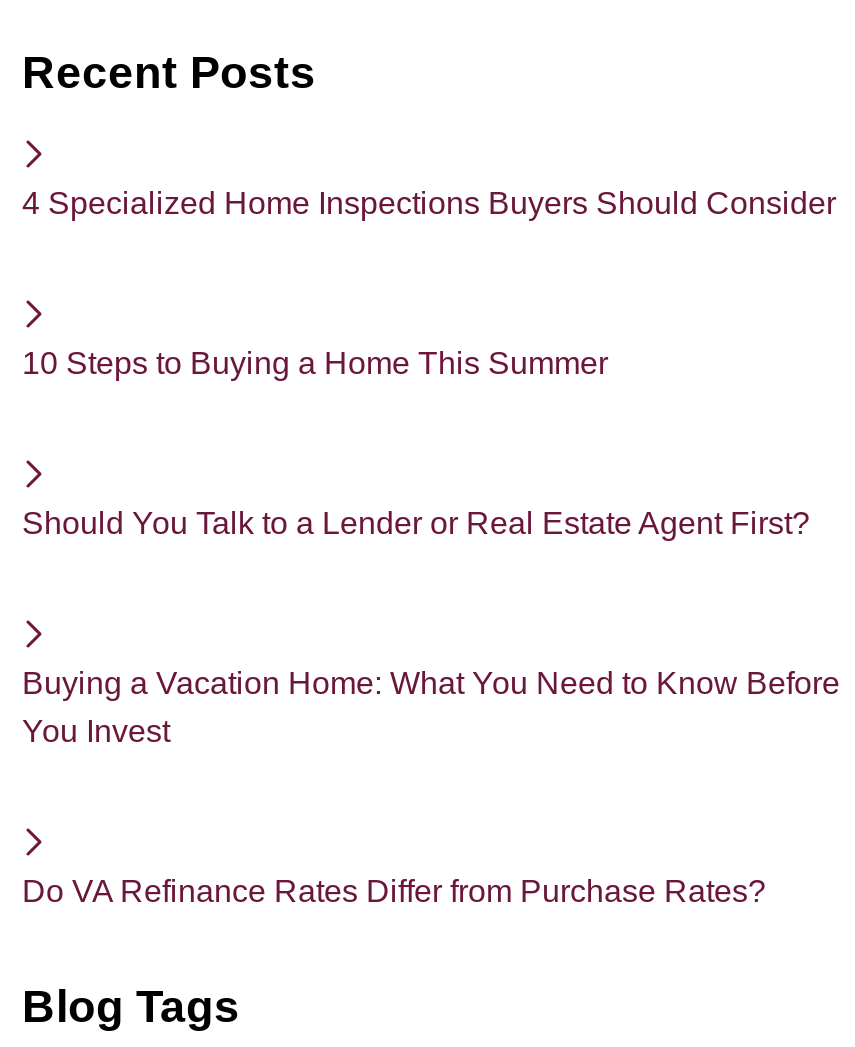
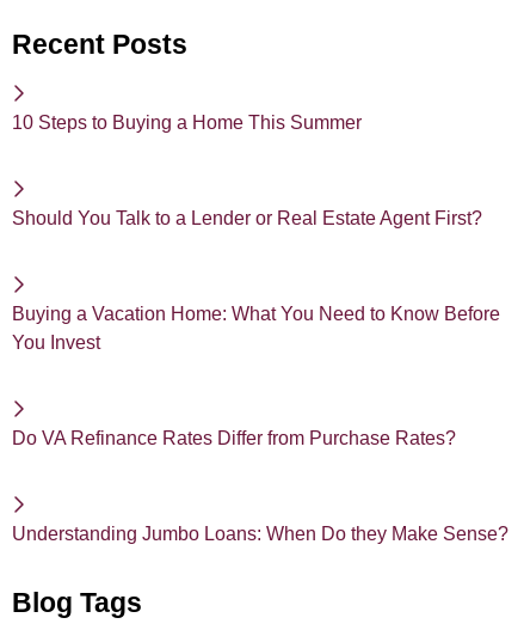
- 4 Specialized Home Inspections Buyers Should Consider

moved up: 10 Steps to Buying a Home This Summer | Should You Talk to a Lender or Real Estate Agent First? | Buying a Vacation Home: What You Need to Know Before | You Invest | Do VA Refinance Rates Differ from Purchase Rates?

+ Understanding Jumbo Loans: When Do they Make Sense?
